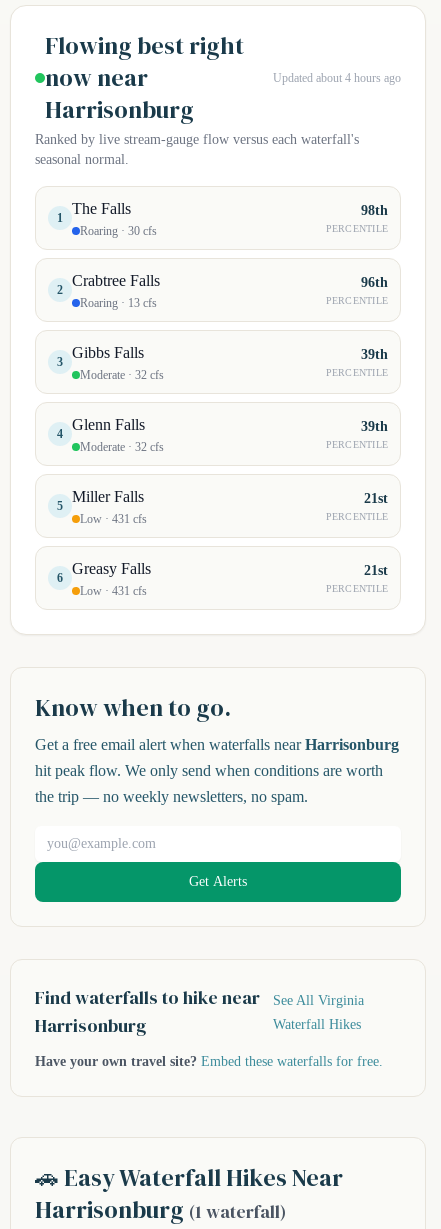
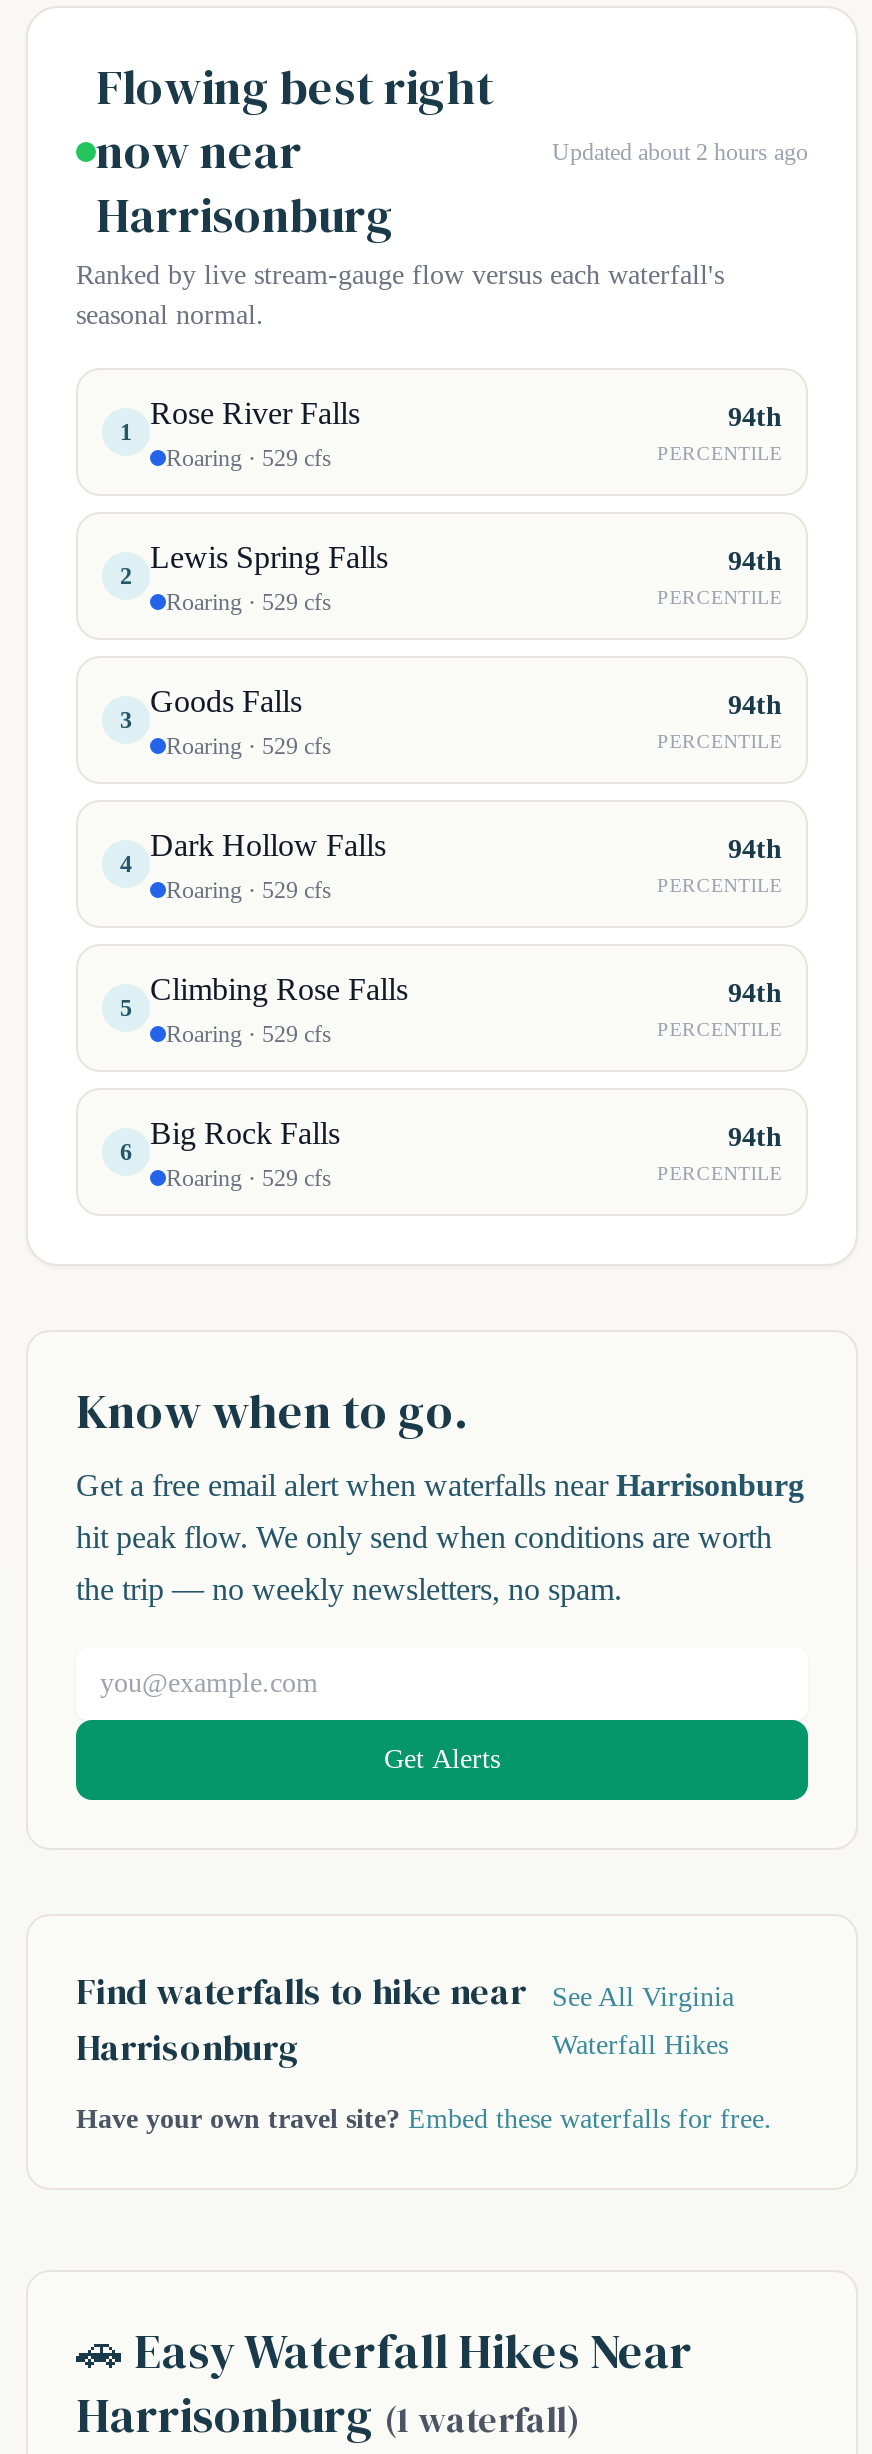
- Updated about 4 hours ago
+ Updated about 2 hours ago

- The Falls
- Roaring · 30 cfs
+ Rose River Falls
+ Roaring · 529 cfs

- 98th
+ 94th

- Crabtree Falls
- Roaring · 13 cfs
+ Lewis Spring Falls
+ Roaring · 529 cfs

- 96th
+ 94th

- Gibbs Falls
- Moderate · 32 cfs
+ Goods Falls
+ Roaring · 529 cfs

- 39th
+ 94th

- Glenn Falls
- Moderate · 32 cfs
+ Dark Hollow Falls
+ Roaring · 529 cfs

- 39th
+ 94th

- Miller Falls
- Low · 431 cfs
+ Climbing Rose Falls
+ Roaring · 529 cfs

- 21st
+ 94th

- Greasy Falls
- Low · 431 cfs
+ Big Rock Falls
+ Roaring · 529 cfs

- 21st
+ 94th
